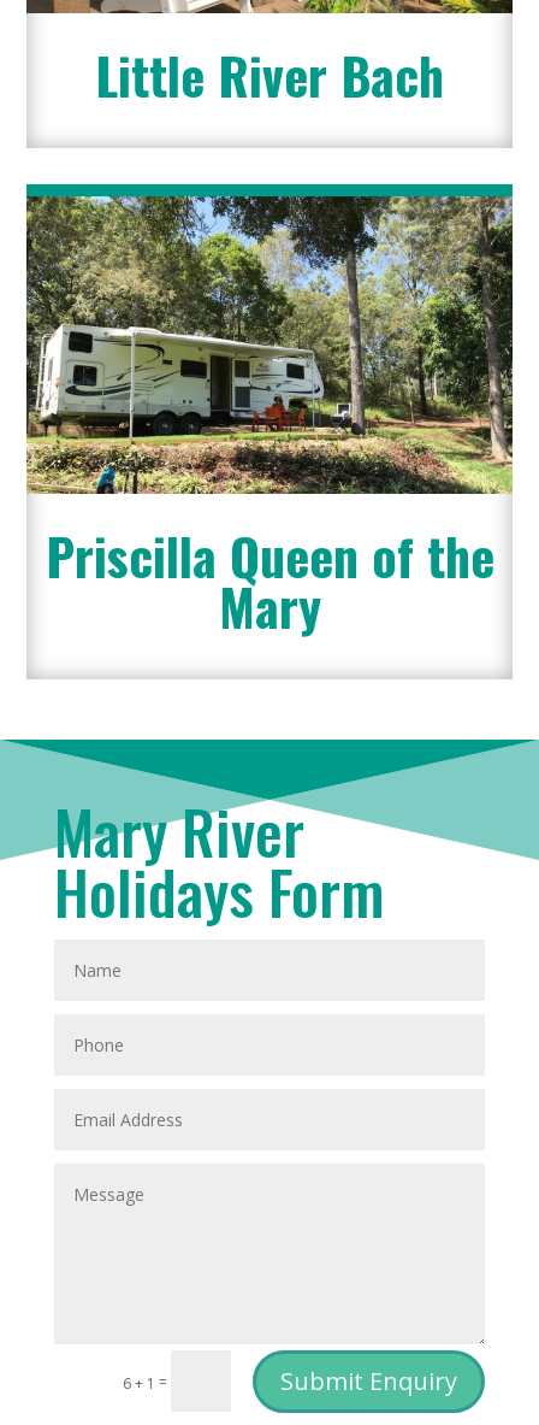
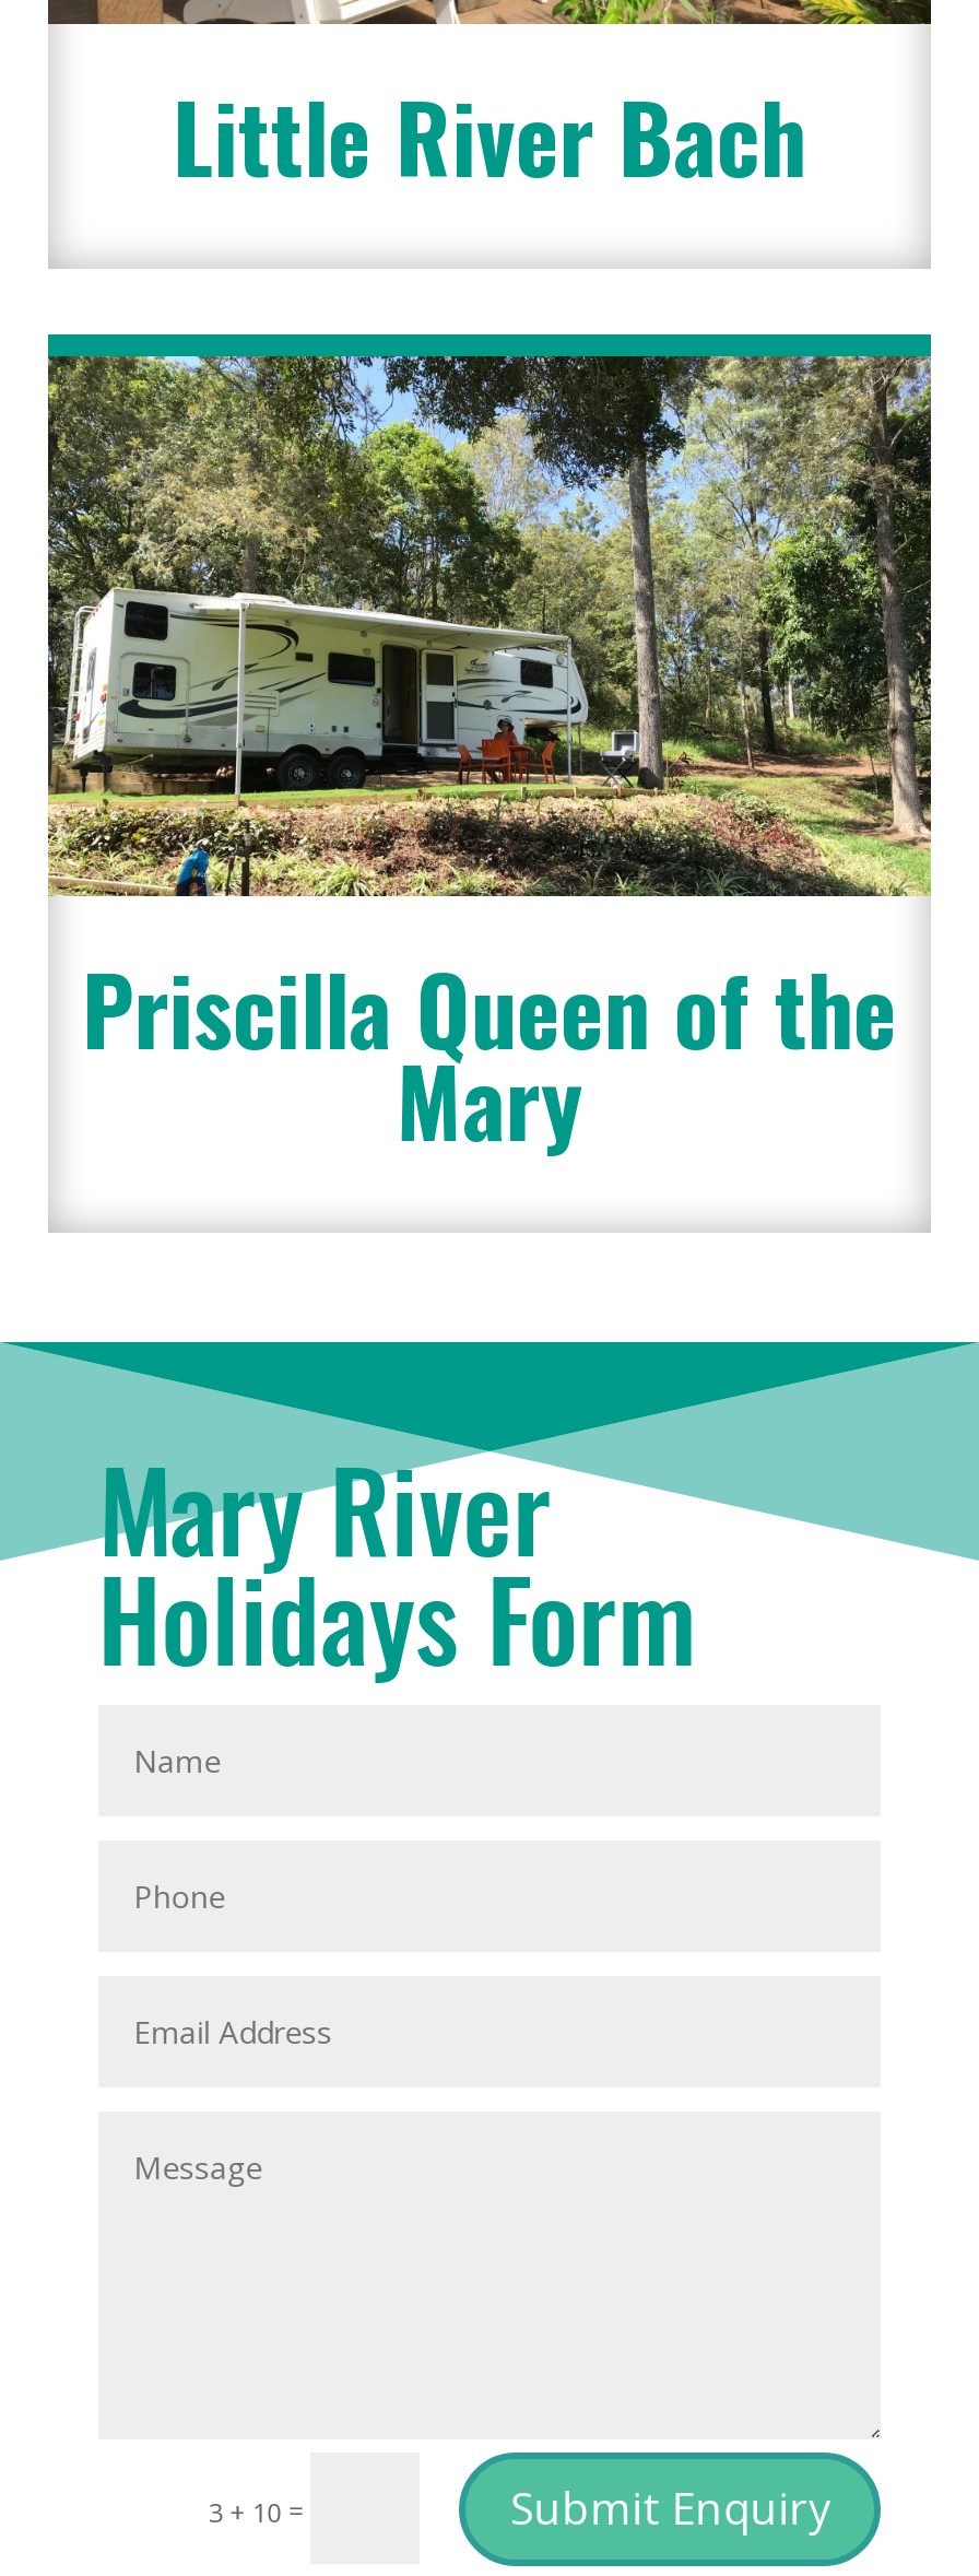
- 6 + 1 =
+ 3 + 10 =
